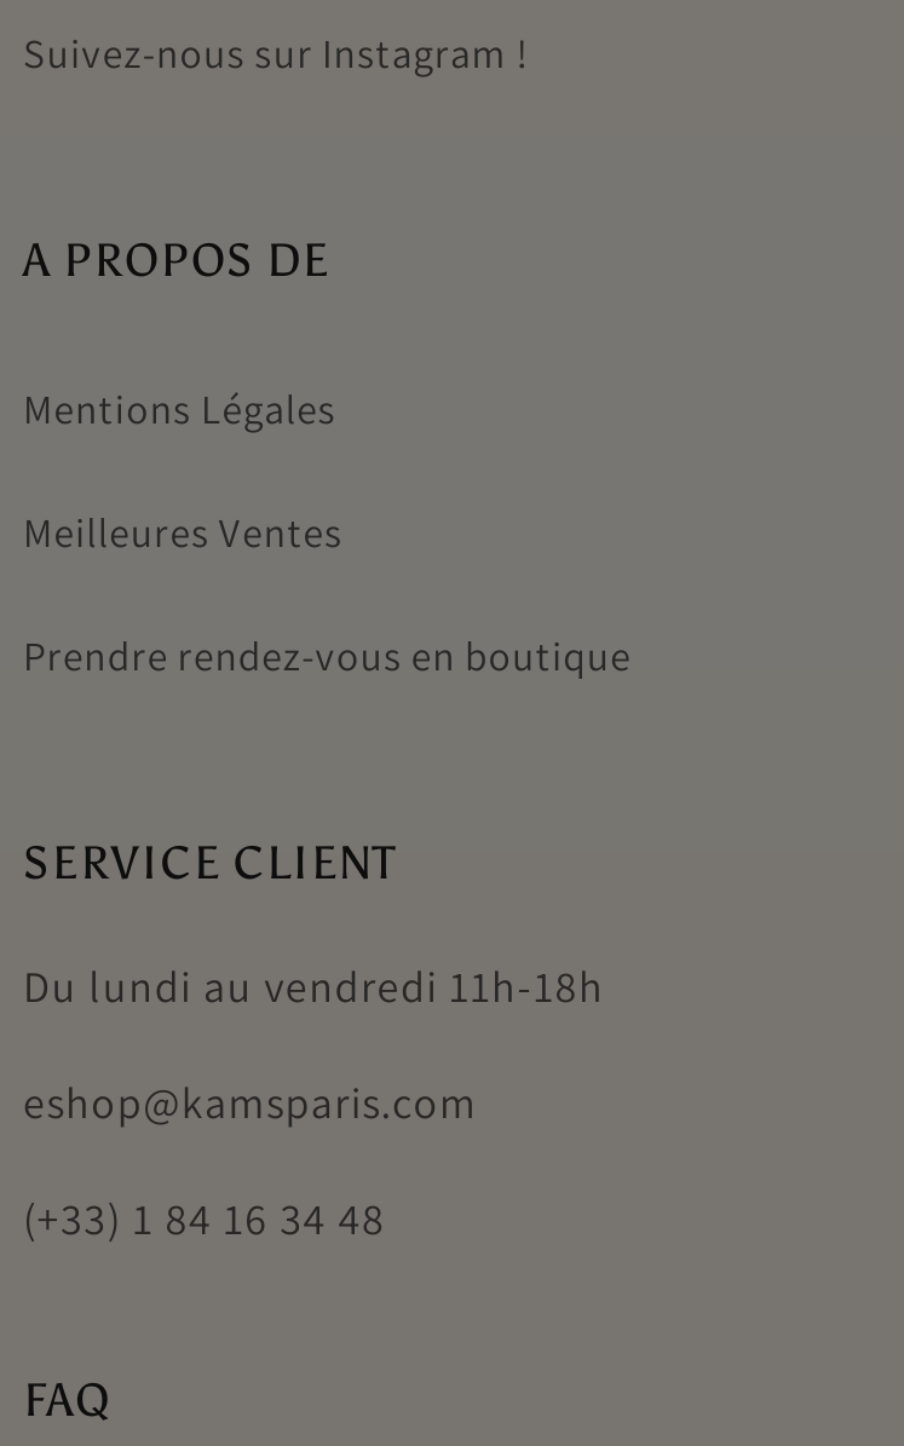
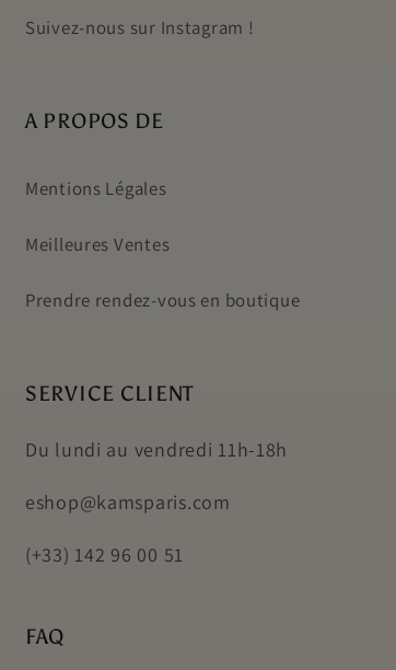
- (+33) 1 84 16 34 48
+ (+33) 142 96 00 51
